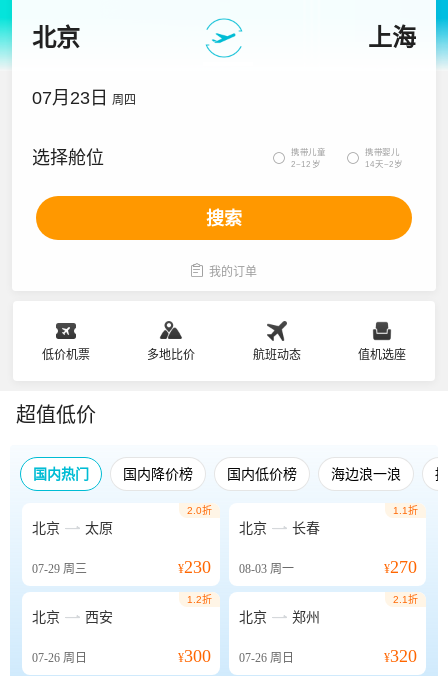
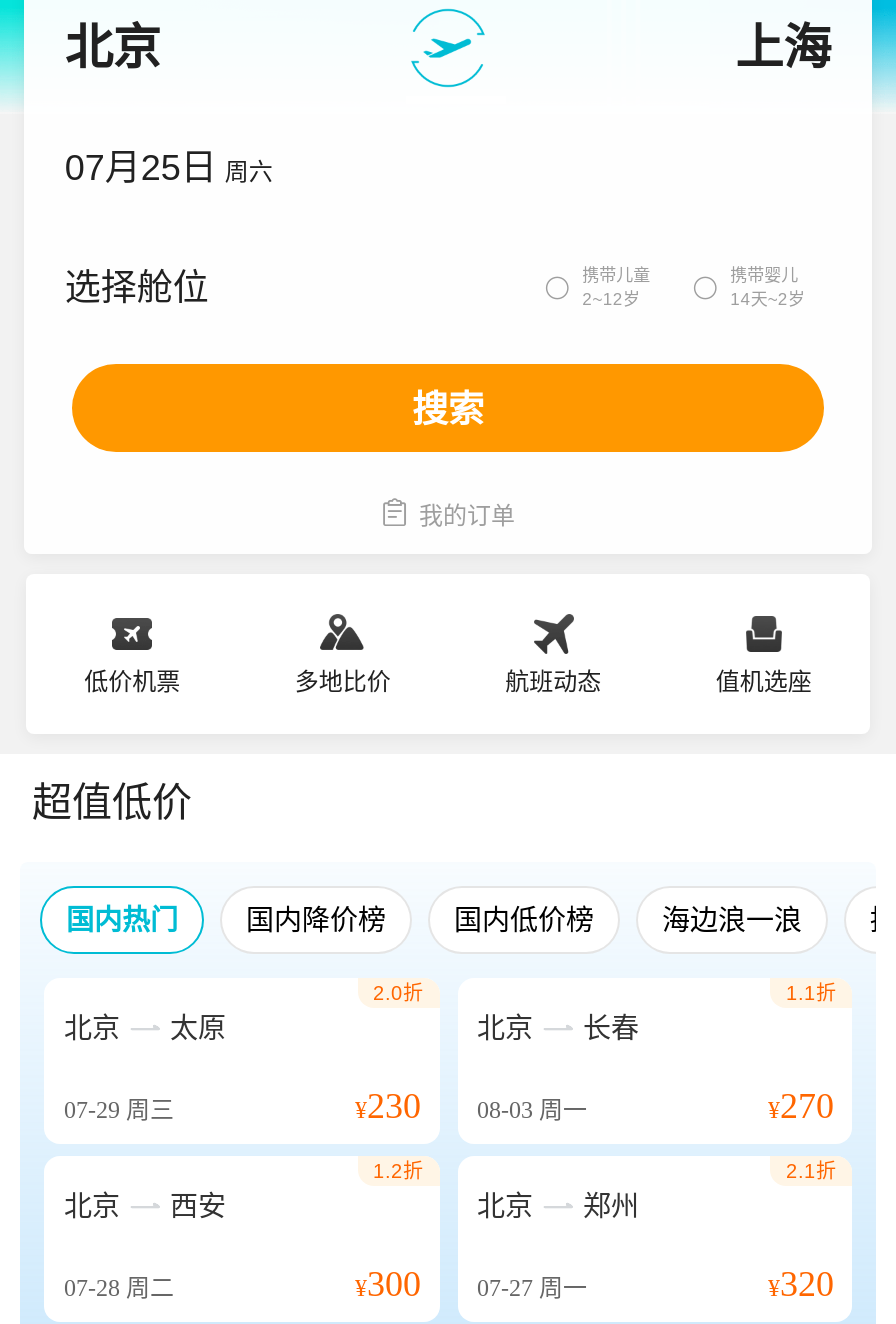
- 07月23日 周四
+ 07月25日 周六

- 07-26周日
+ 07-28周二

- ¥300 07-26周日
+ ¥300 07-27周一
